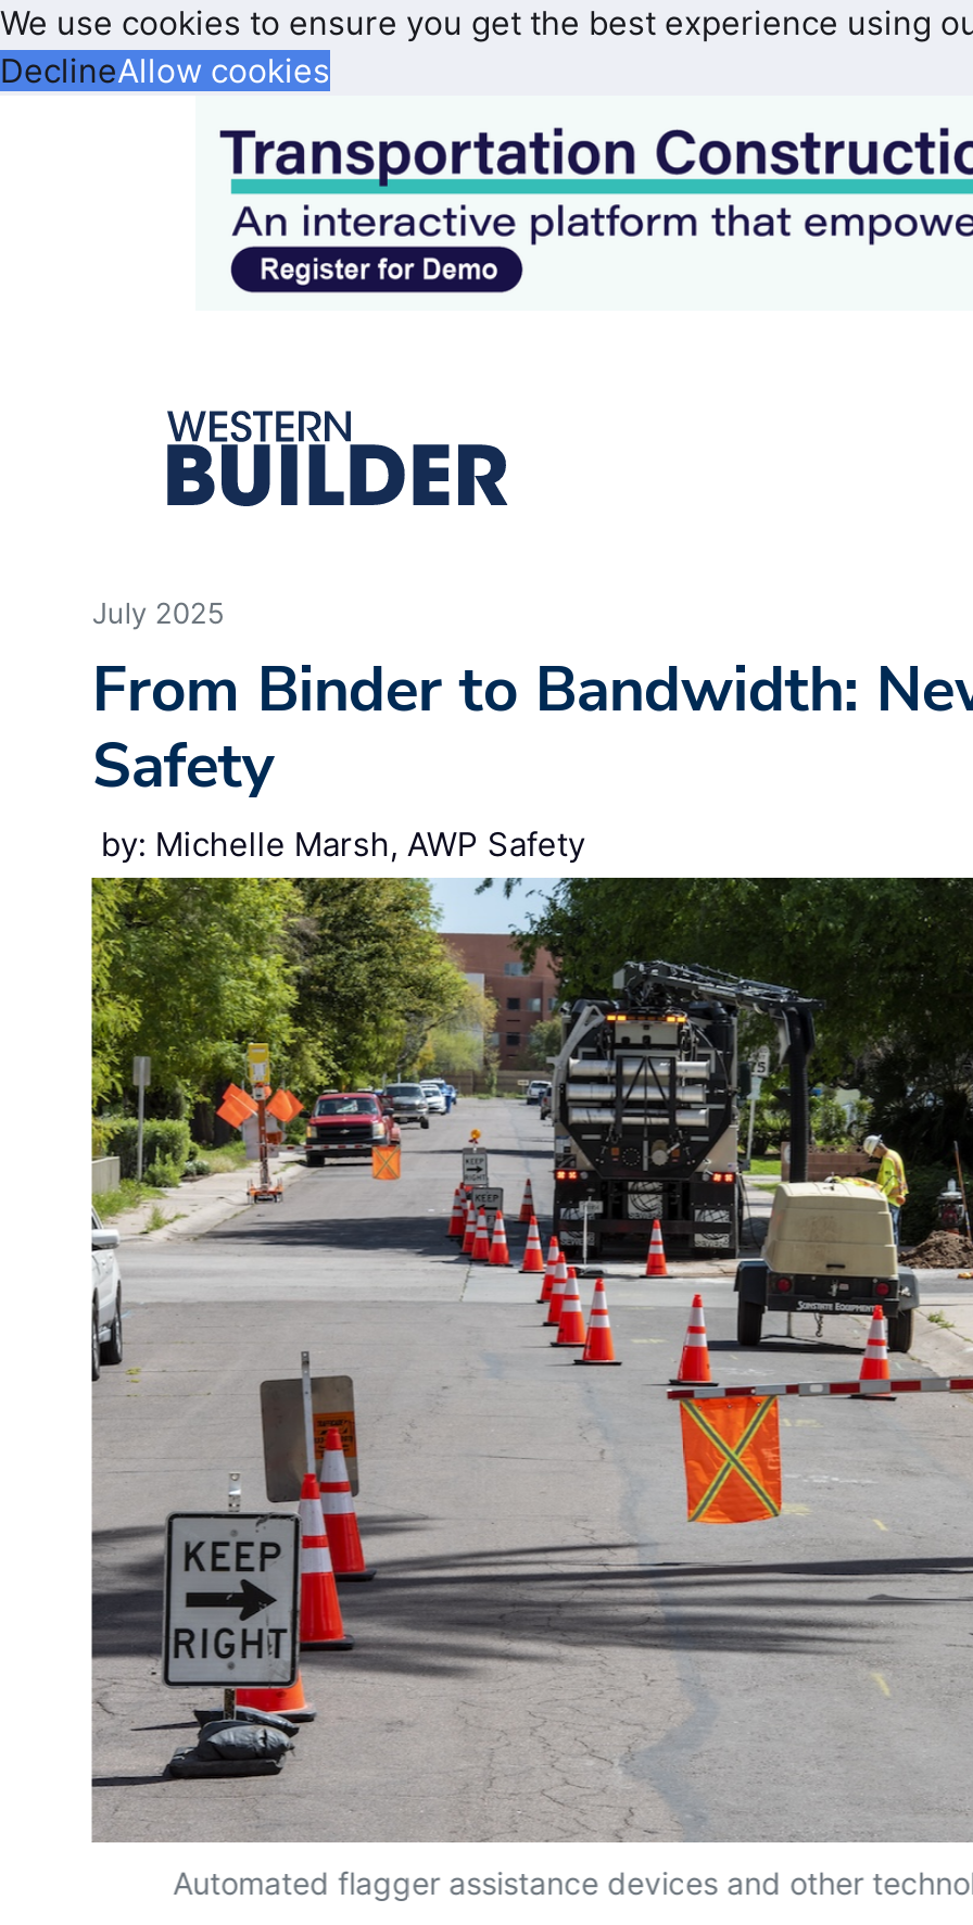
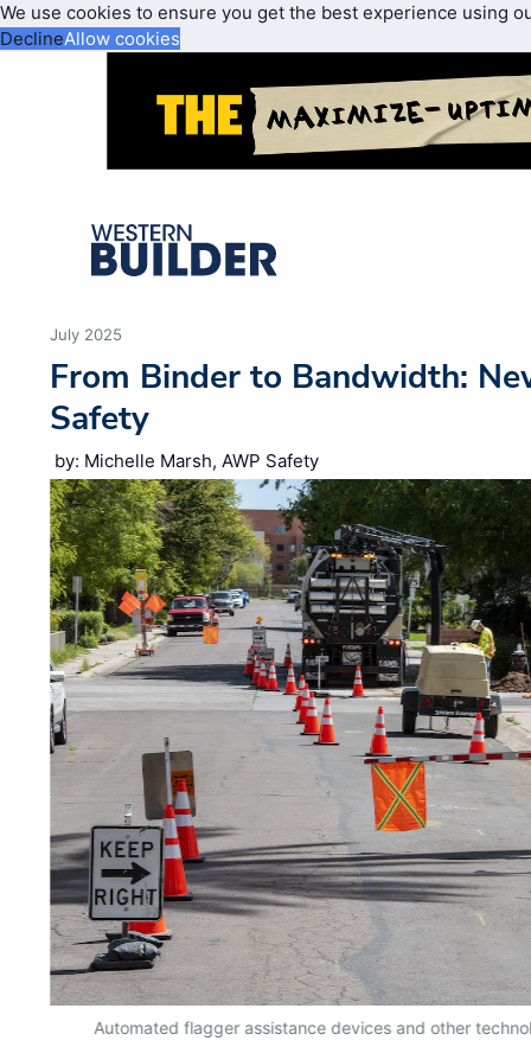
- [image]
+ [image]
